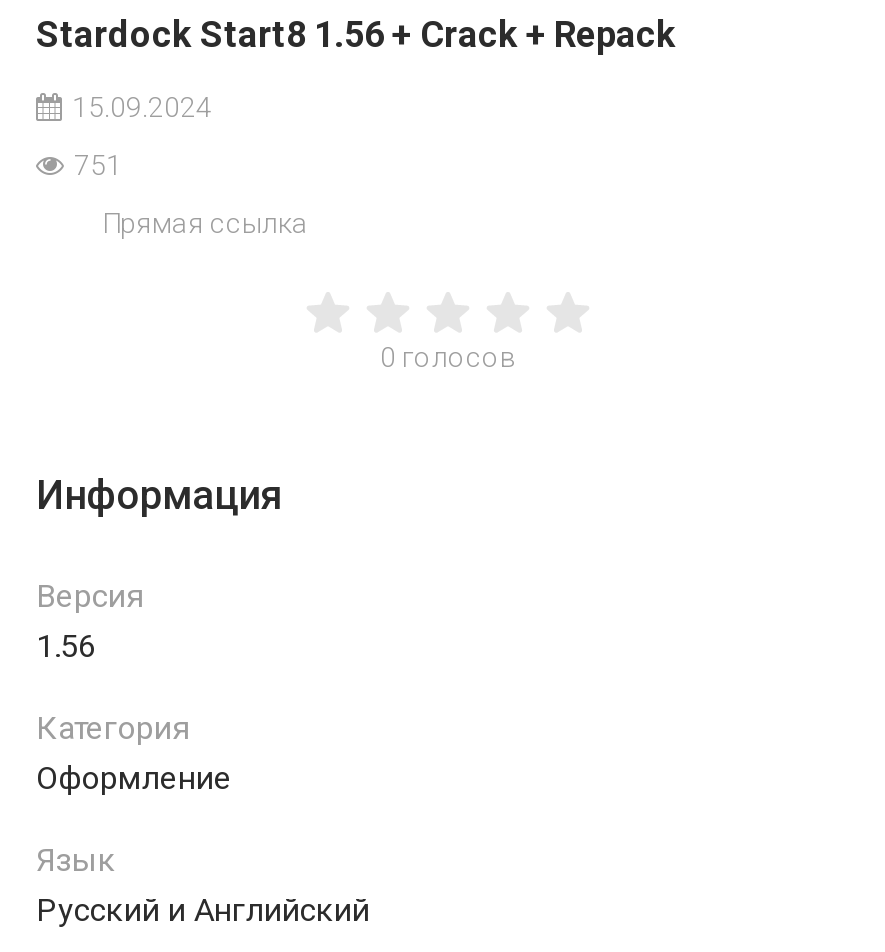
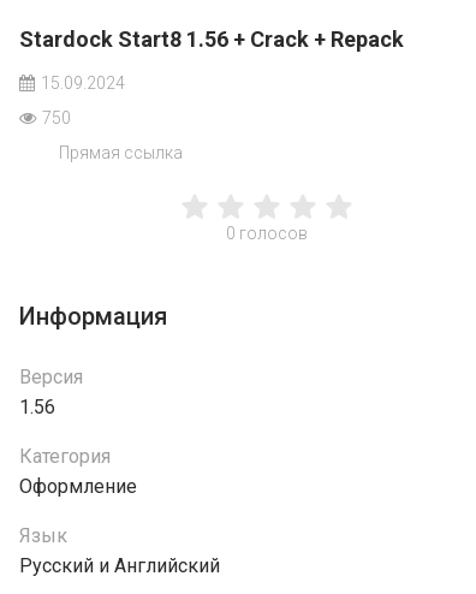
- 751
+ 750
